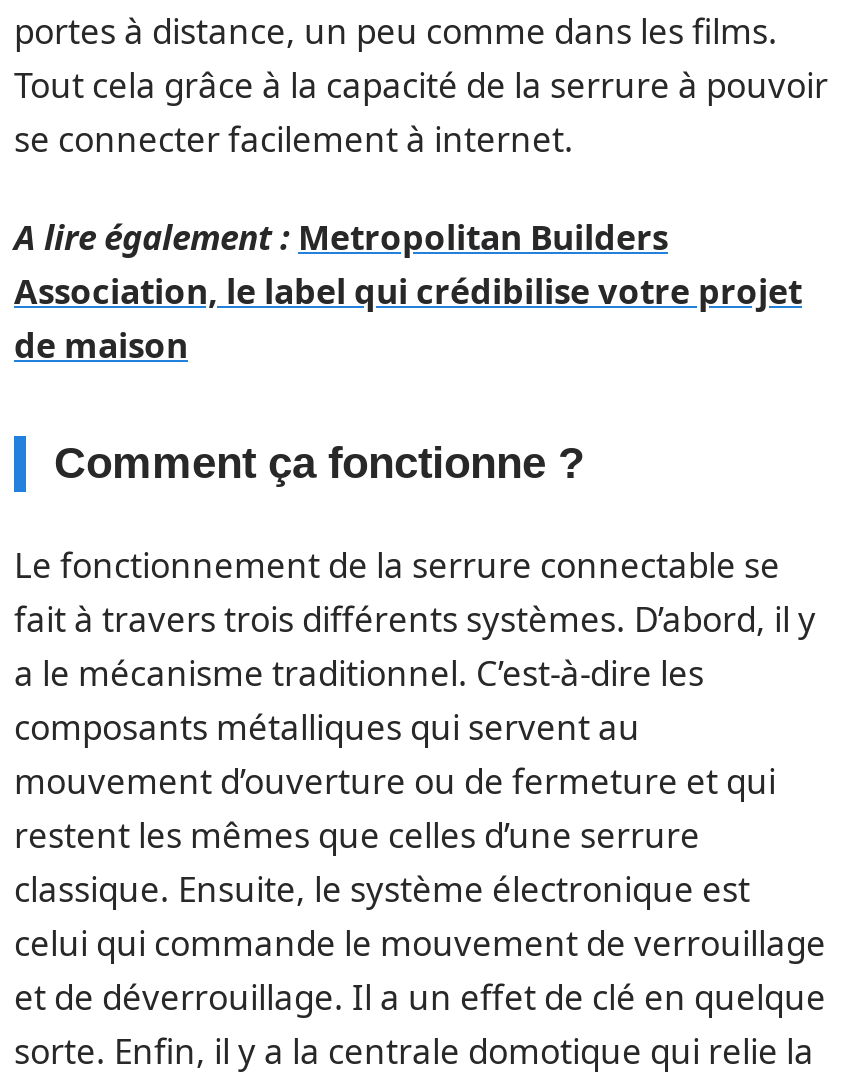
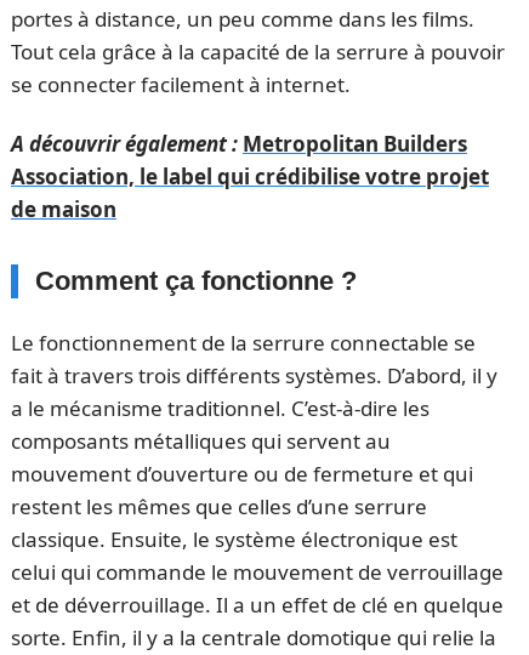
- A lire également : Metropolitan Builders
+ A découvrir également : Metropolitan Builders
